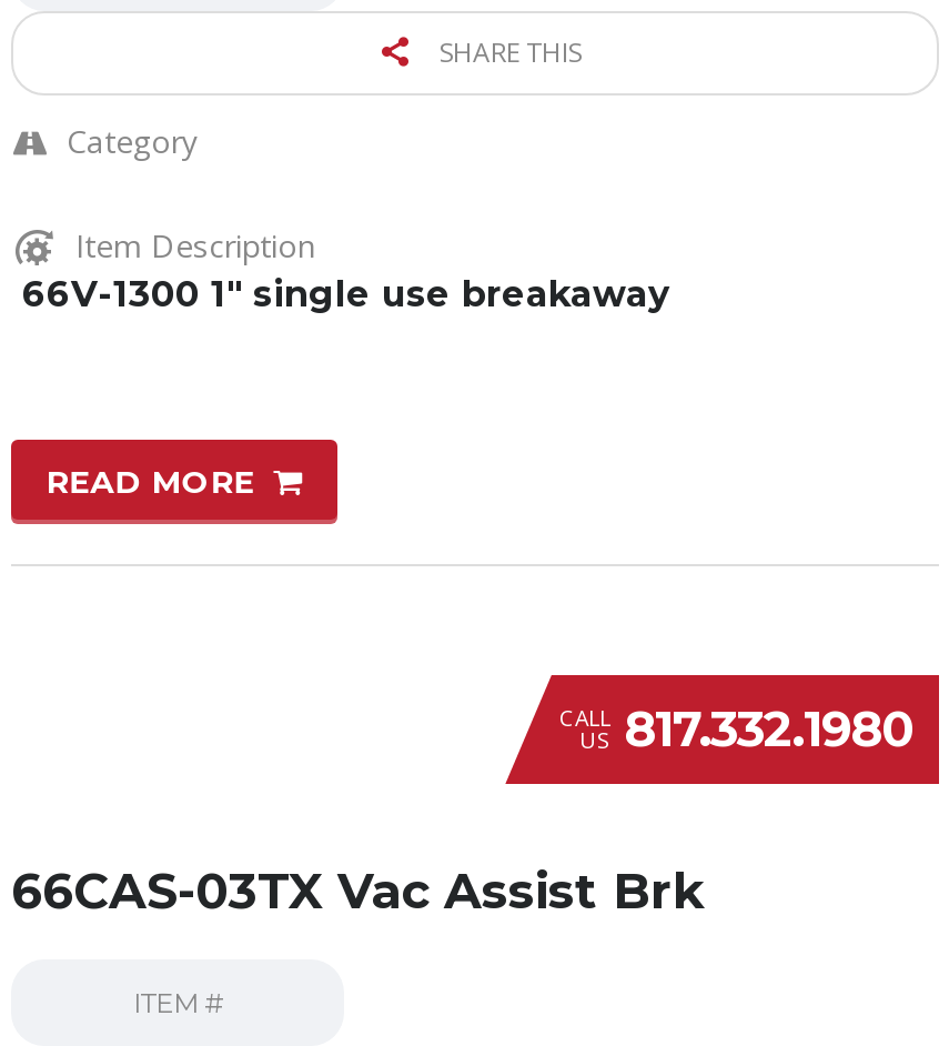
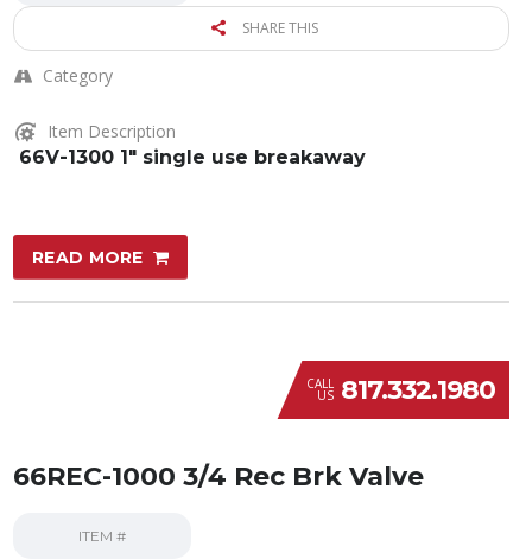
- 66CAS-03TX Vac Assist Brk
+ 66REC-1000 3/4 Rec Brk Valve
